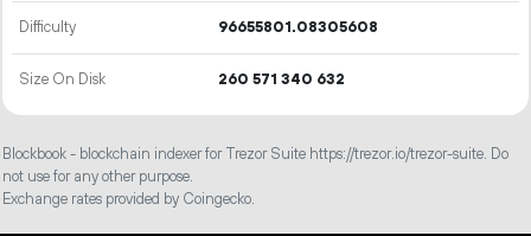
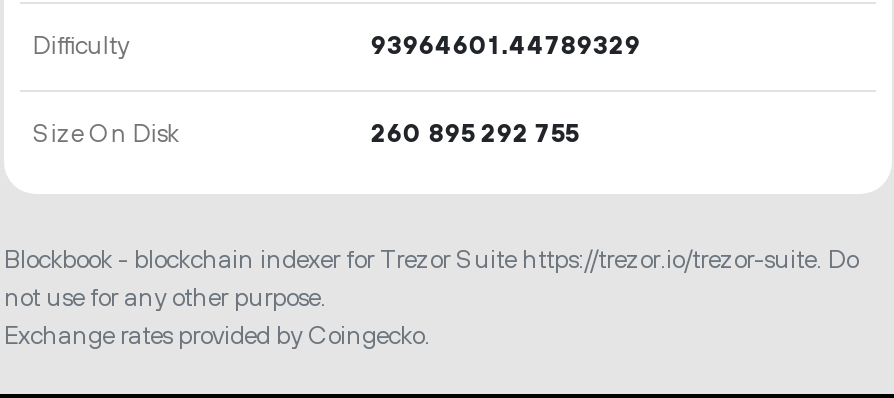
- 96655801.08305608
+ 93964601.44789329

- 260 571 340 632
+ 260 895 292 755
